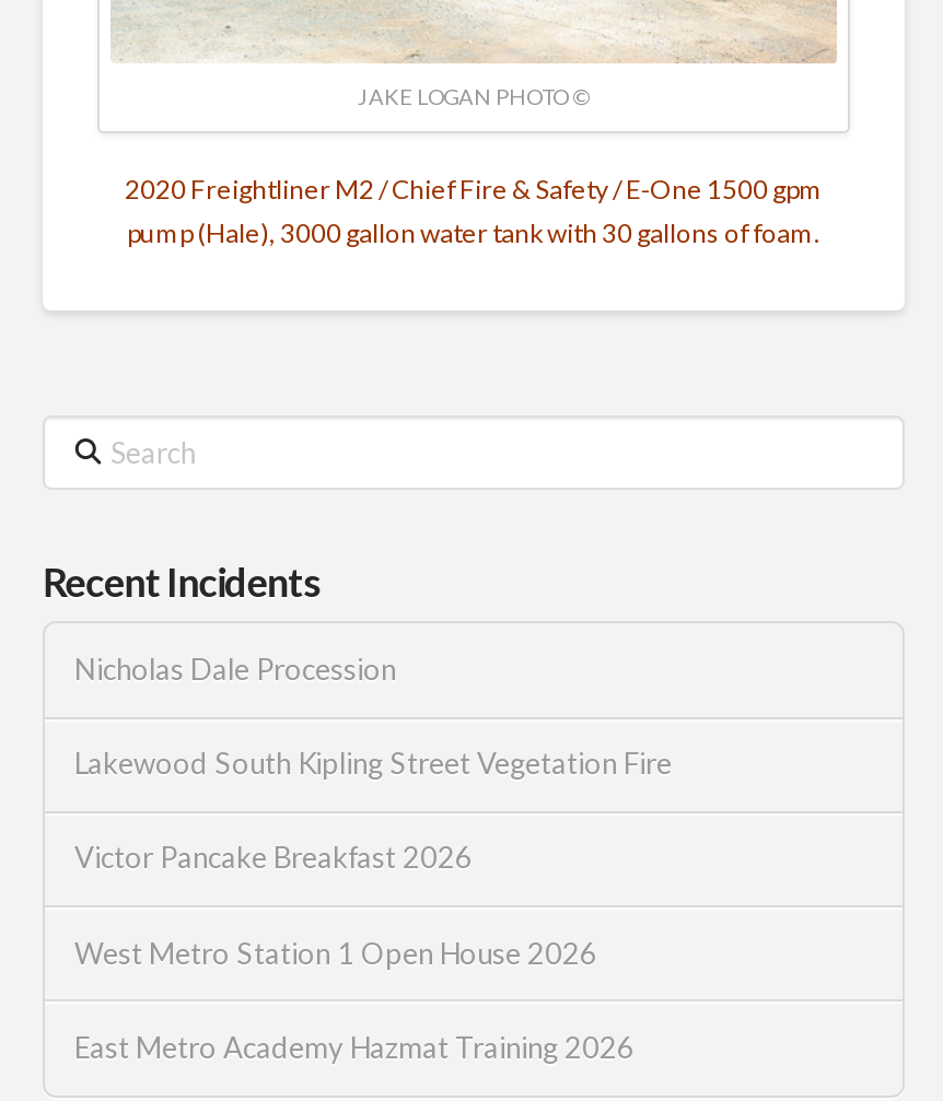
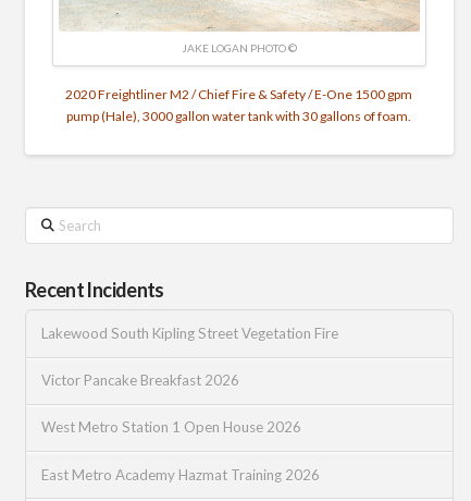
- Nicholas Dale Procession
